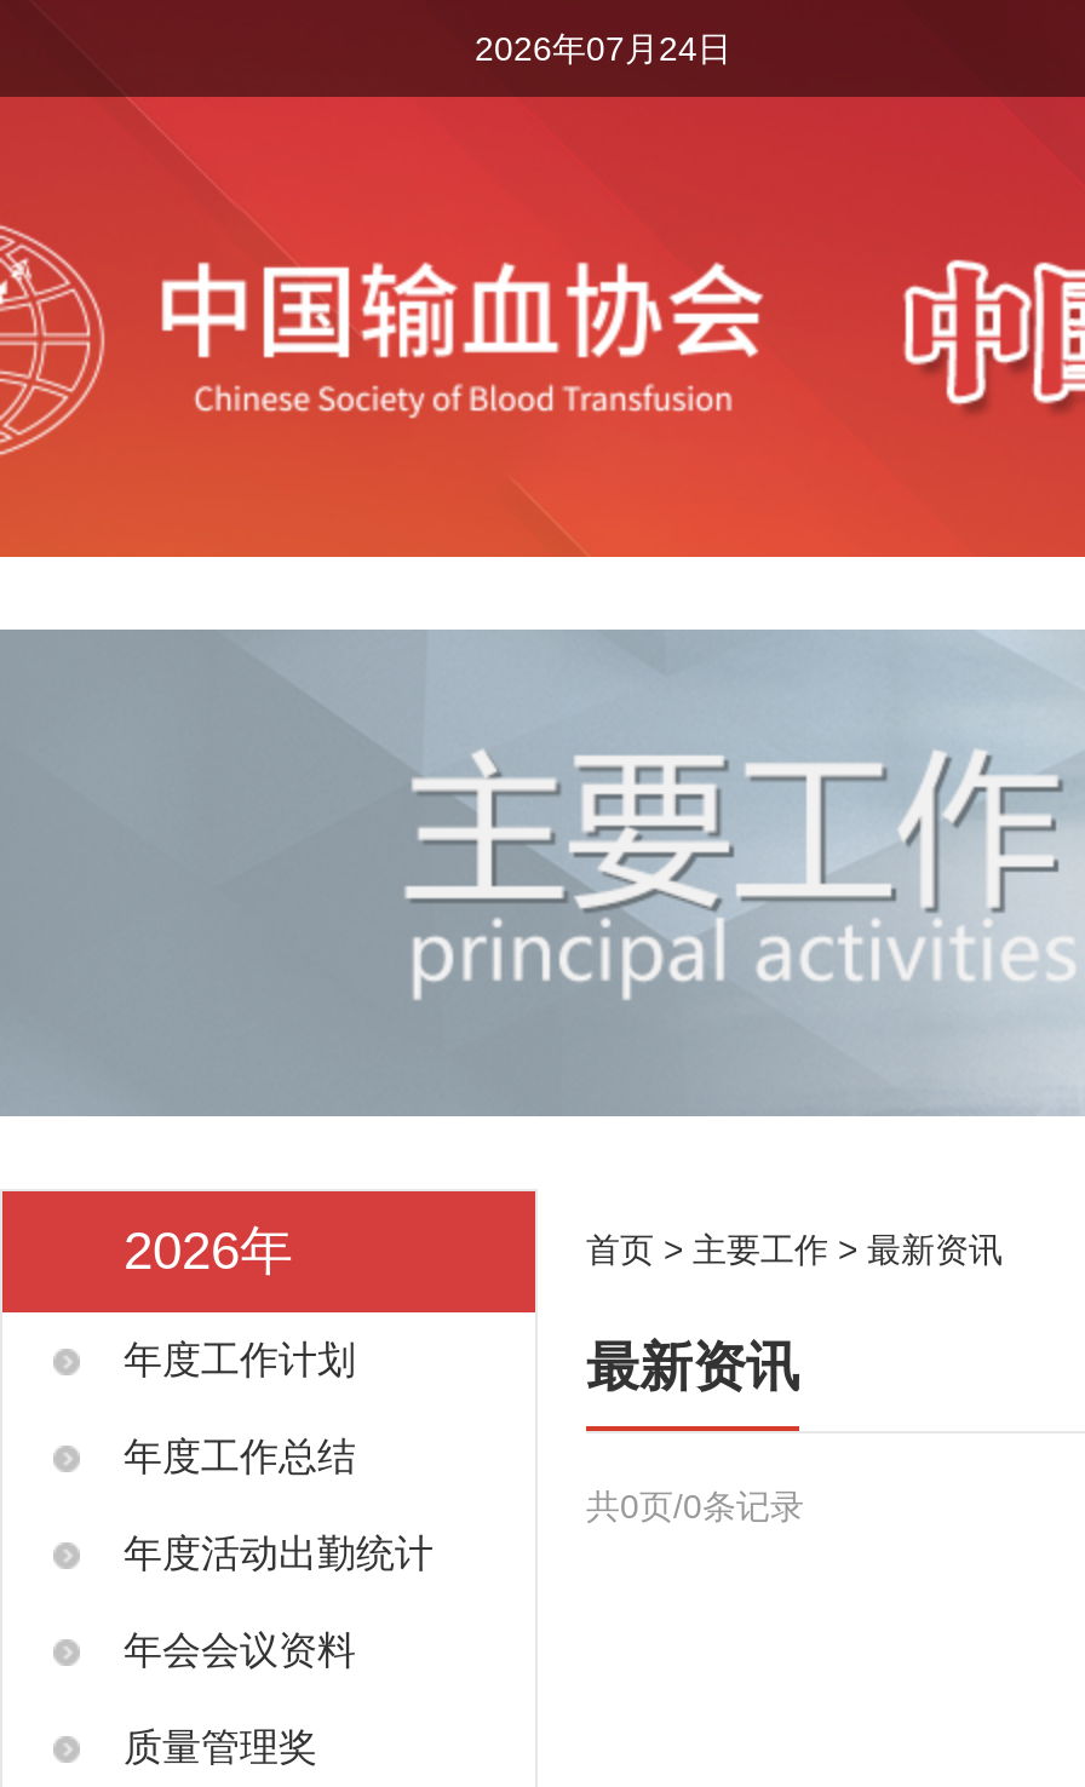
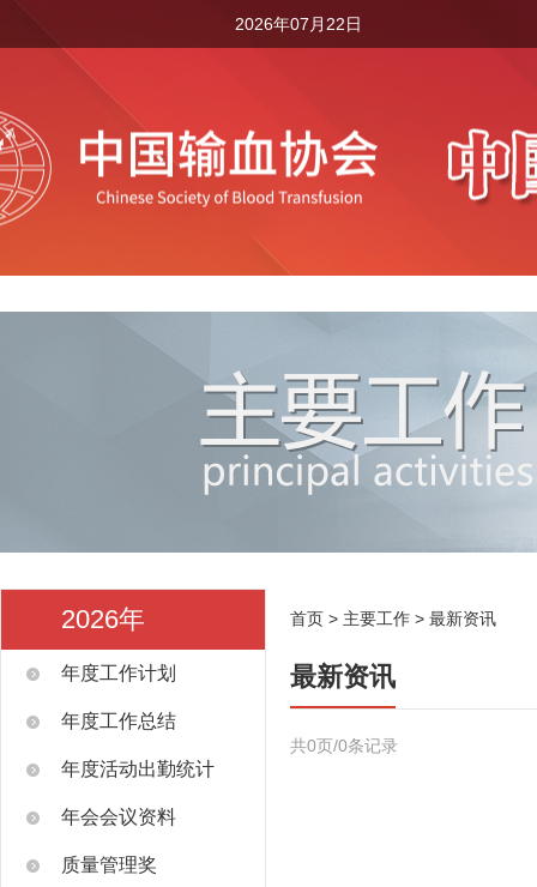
- 2026年07月24日
+ 2026年07月22日
